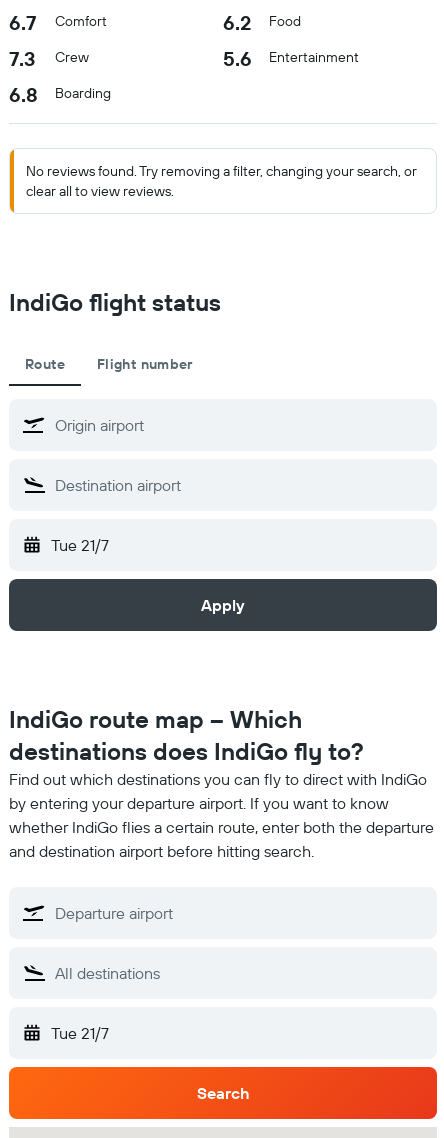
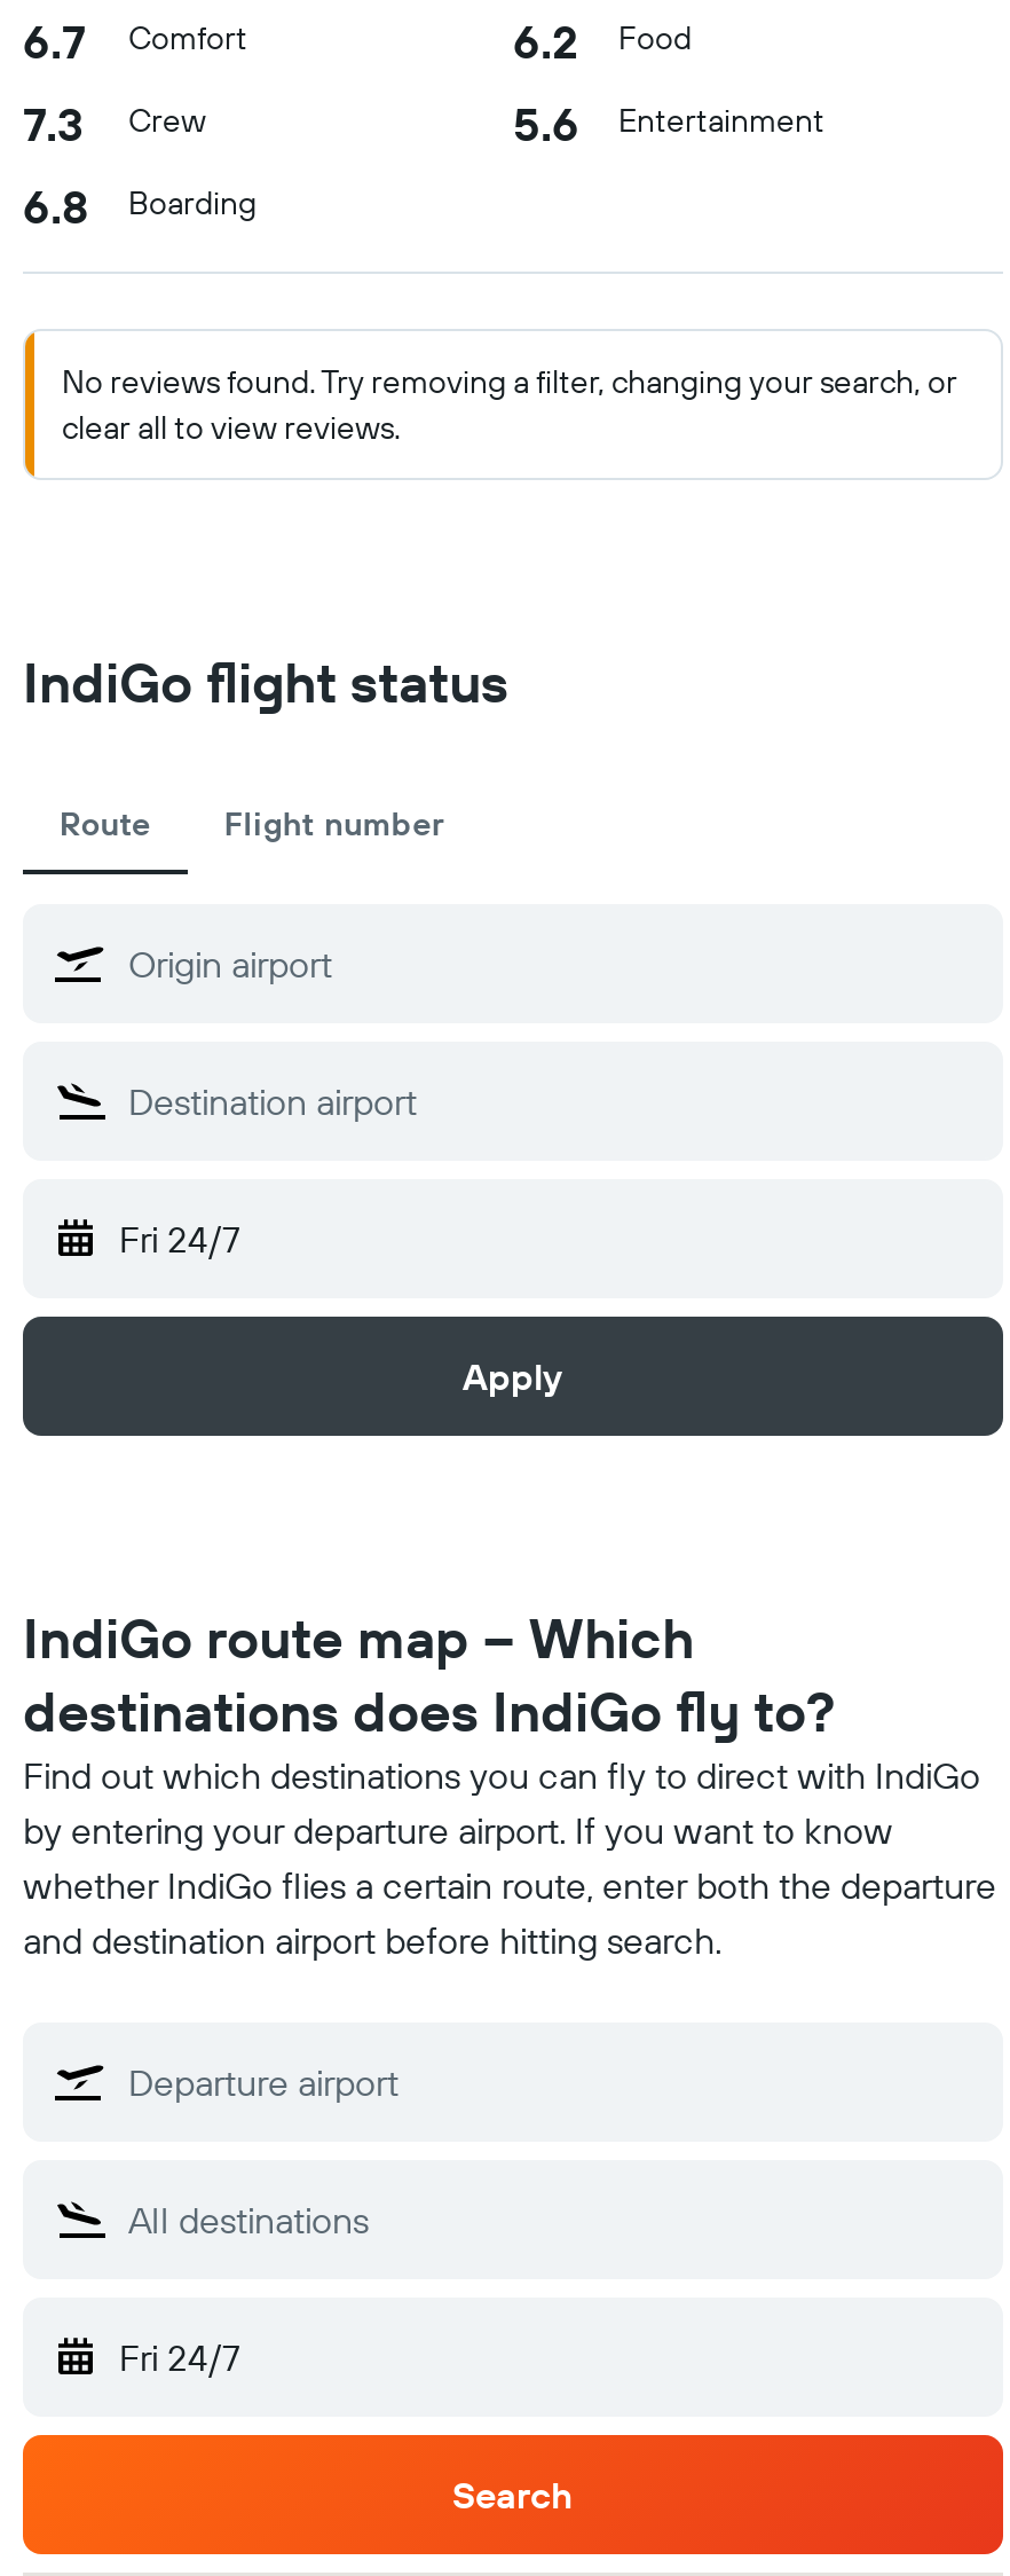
- Tue 21/7
+ Fri 24/7

- Tue 21/7
+ Fri 24/7
